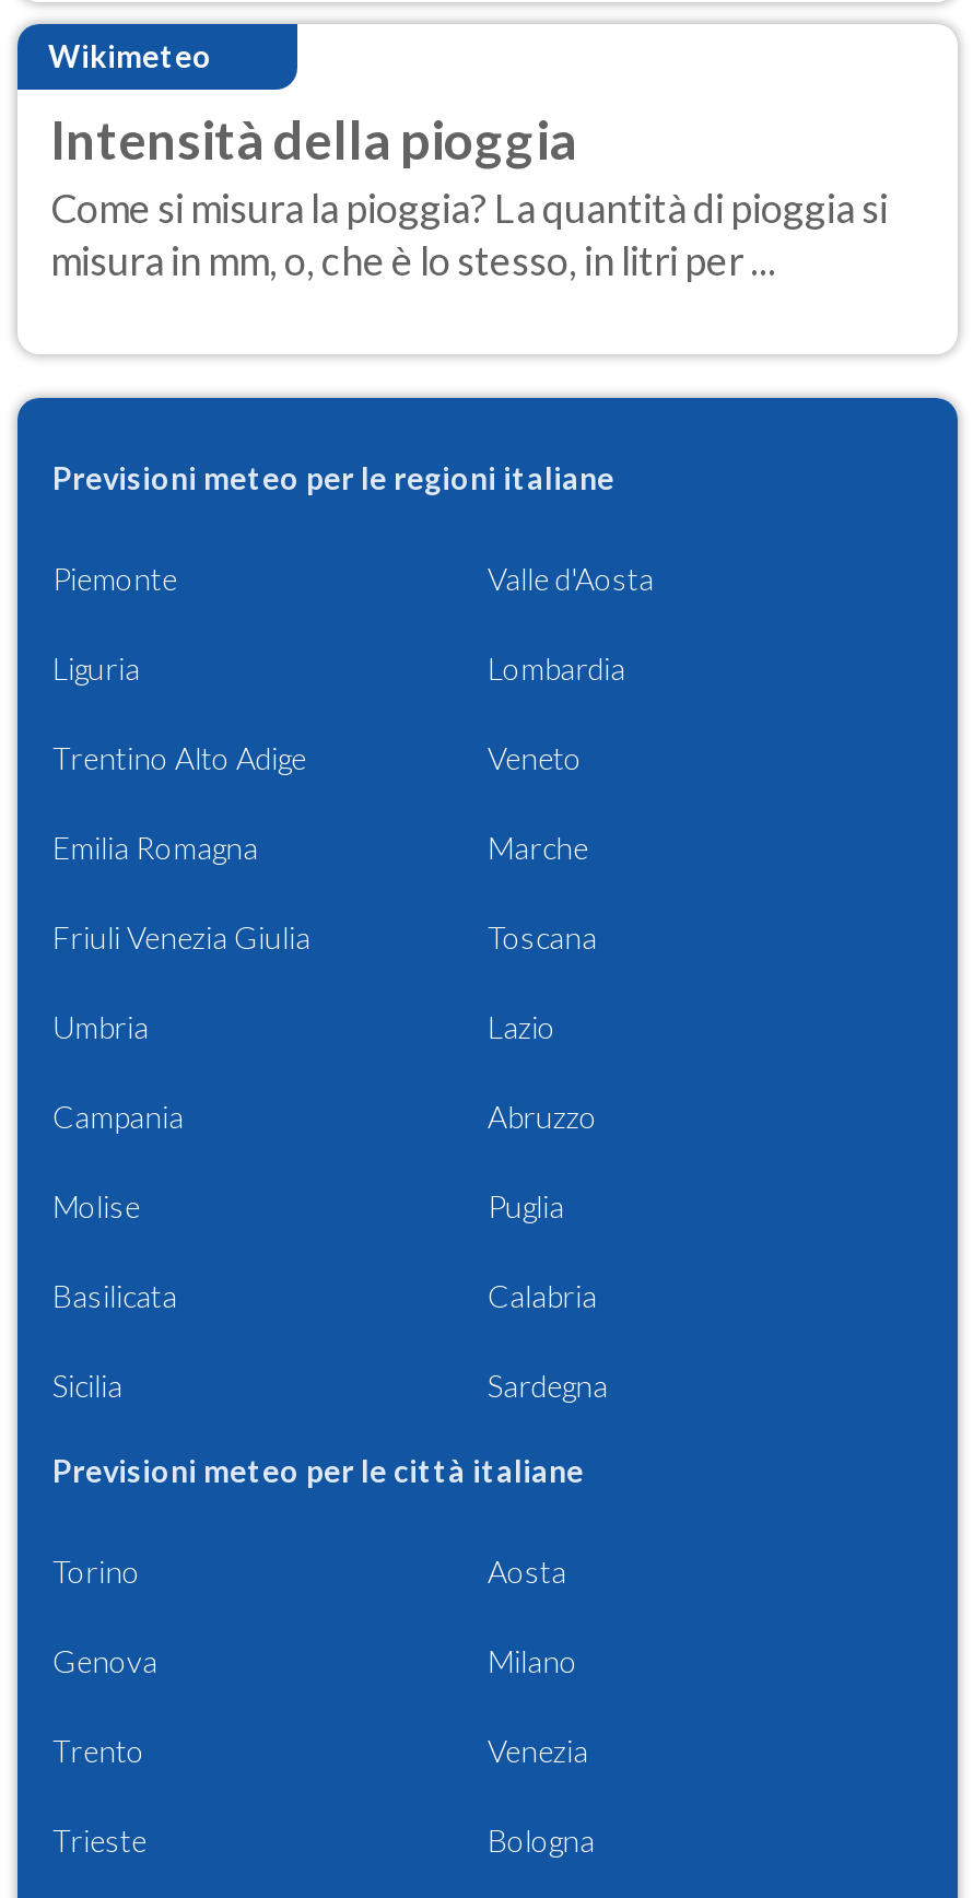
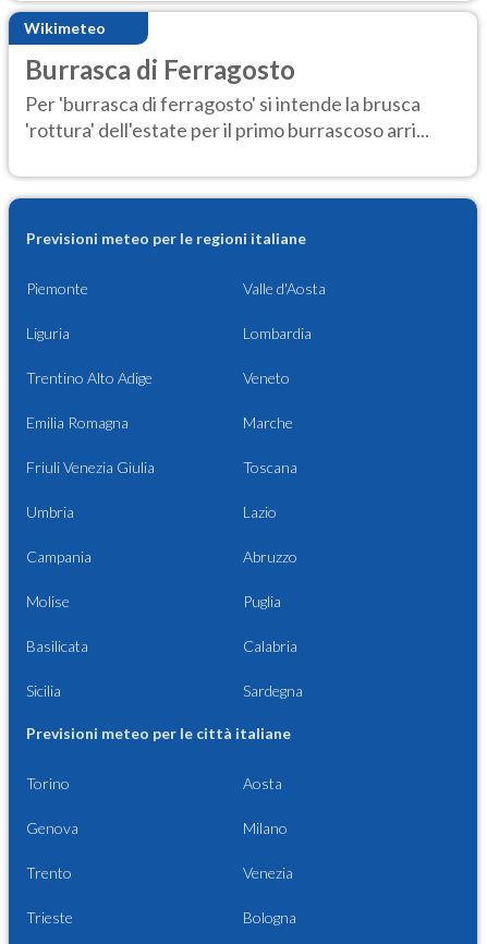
- Intensità della pioggia
- Come si misura la pioggia? La quantità di pioggia si
- misura in mm, o, che è lo stesso, in litri per ...
+ Burrasca di Ferragosto
+ Per 'burrasca di ferragosto' si intende la brusca
+ 'rottura' dell'estate per il primo burrascoso arri...
